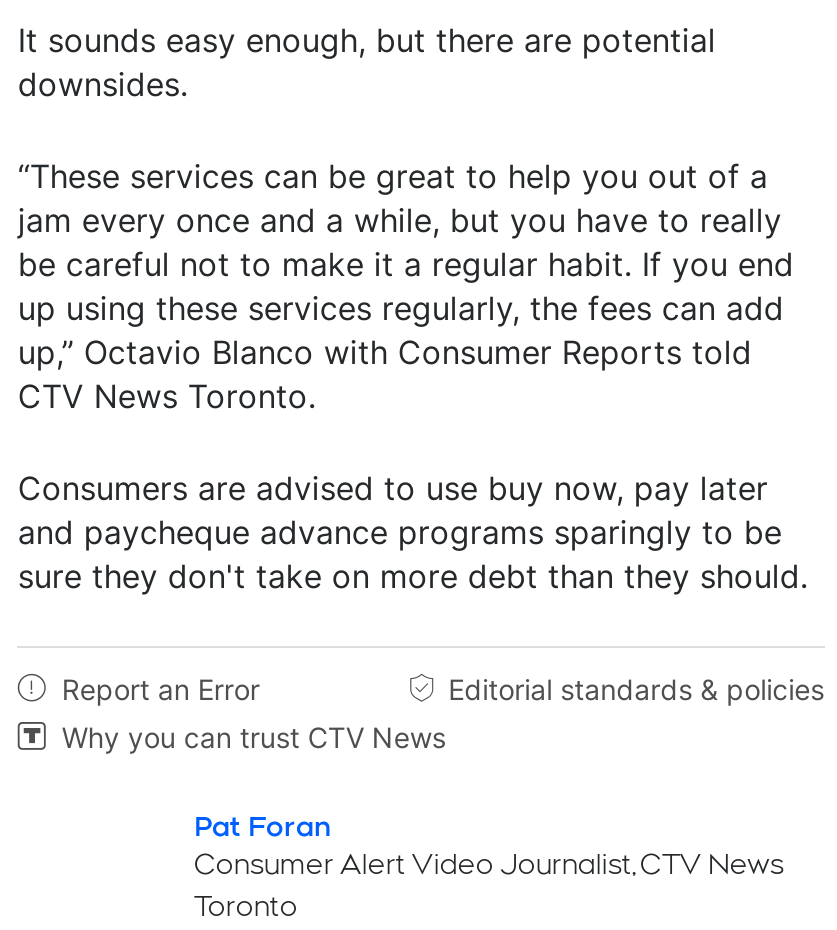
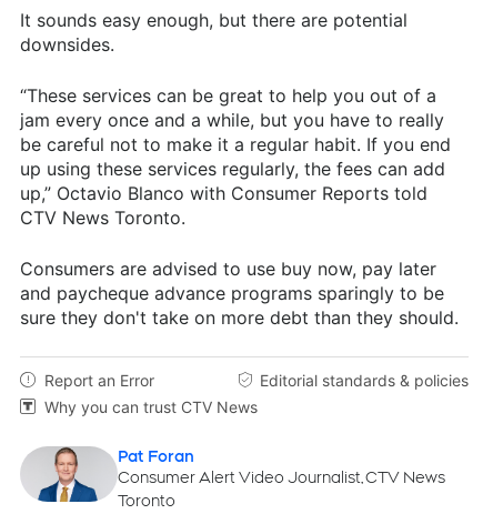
+ [image]
